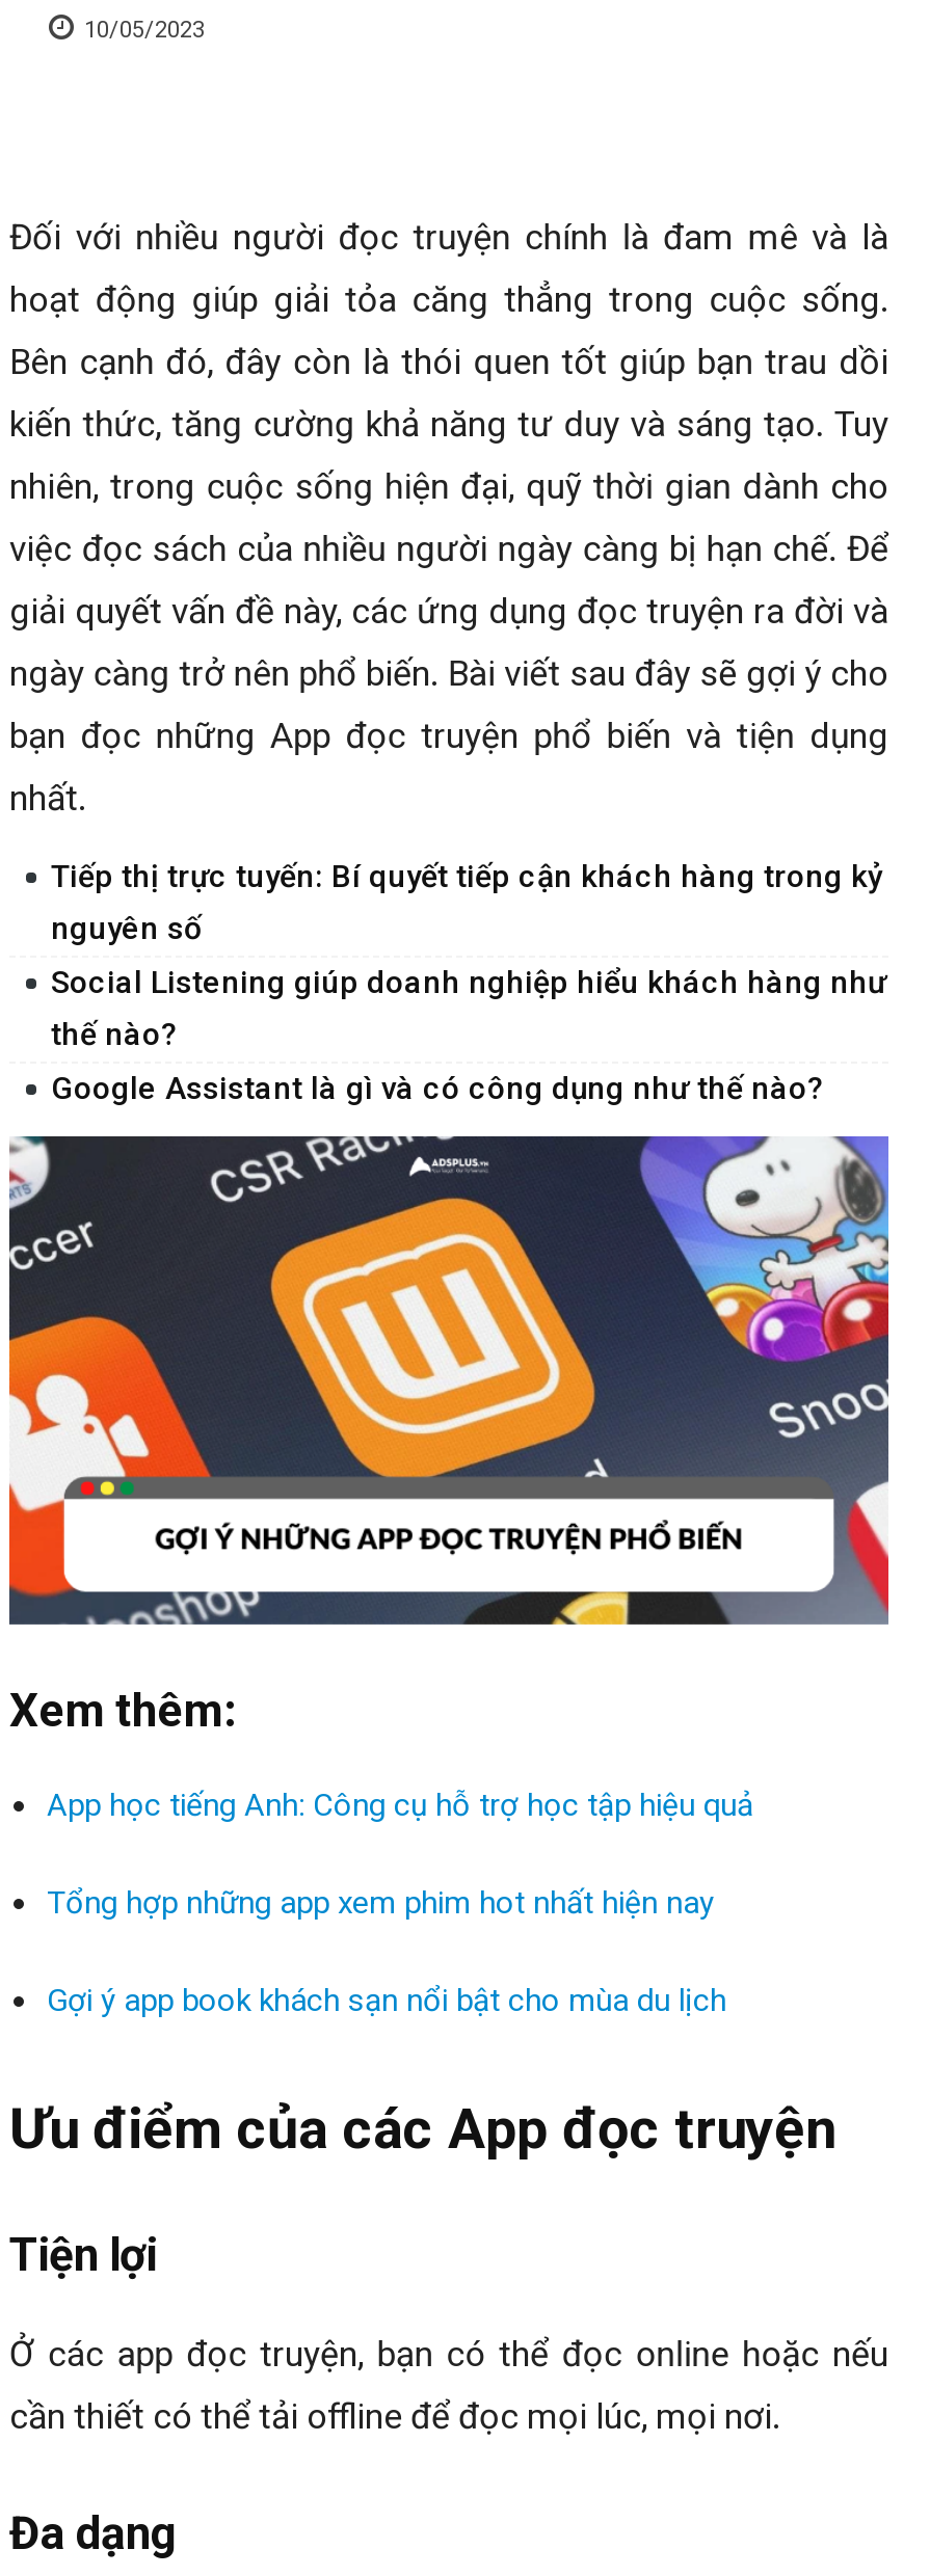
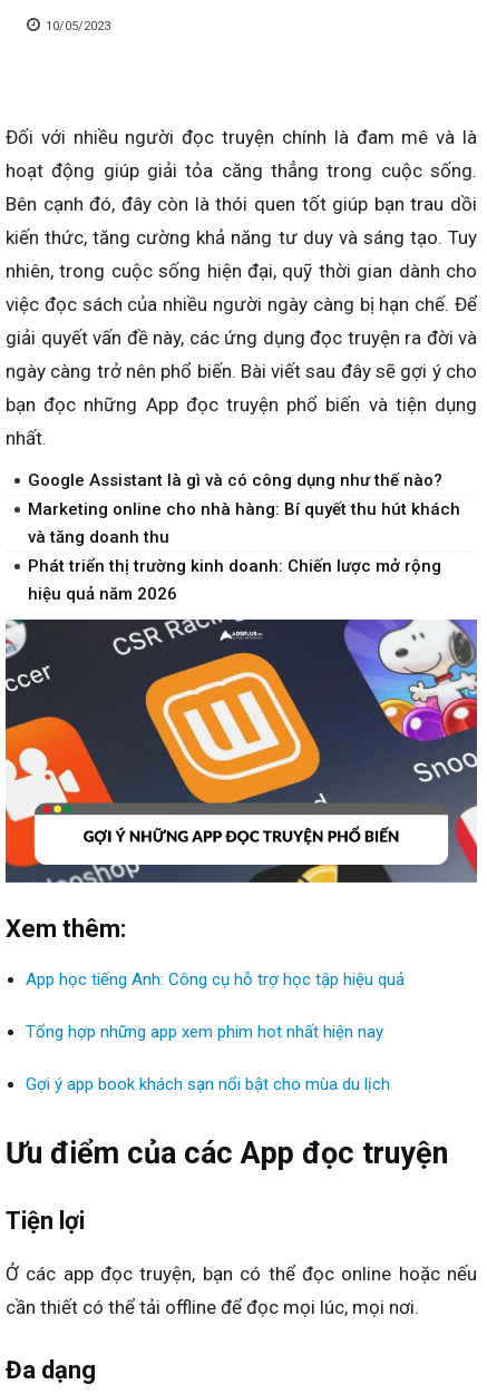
- Tiếp thị trực tuyến: Bí quyết tiếp cận khách hàng trong kỷ
- nguyên số
- Social Listening giúp doanh nghiệp hiểu khách hàng như
- thế nào?

moved up: Google Assistant là gì và có công dụng như thế nào?

+ Marketing online cho nhà hàng: Bí quyết thu hút khách
+ và tăng doanh thu
+ Phát triển thị trường kinh doanh: Chiến lược mở rộng
+ hiệu quả năm 2026
